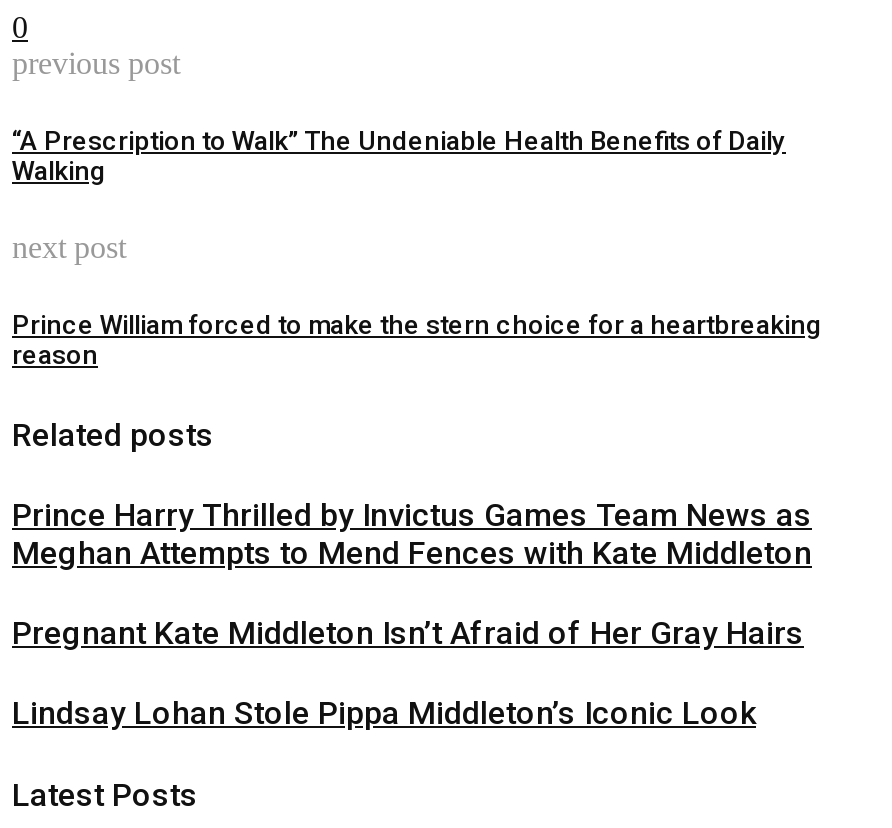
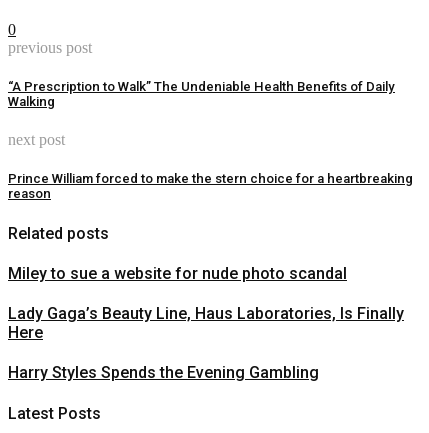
- Prince Harry Thrilled by Invictus Games Team News as
- Meghan Attempts to Mend Fences with Kate Middleton
+ Miley to sue a website for nude photo scandal

- Pregnant Kate Middleton Isn’t Afraid of Her Gray Hairs
+ Lady Gaga’s Beauty Line, Haus Laboratories, Is Finally
+ Here

- Lindsay Lohan Stole Pippa Middleton’s Iconic Look
+ Harry Styles Spends the Evening Gambling
